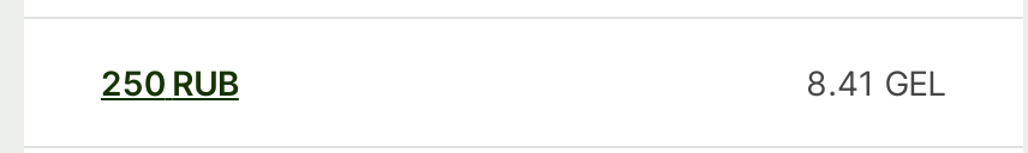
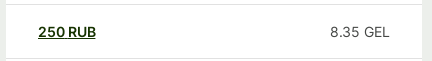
- 8.41 GEL
+ 8.35 GEL
